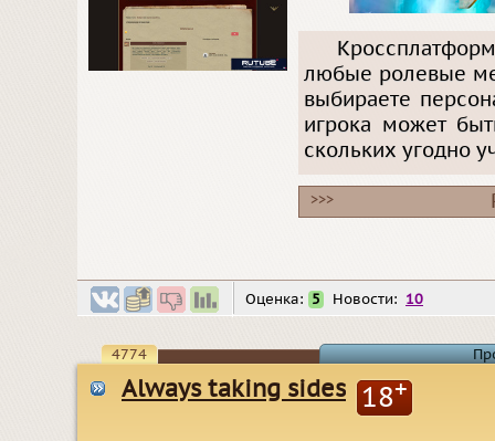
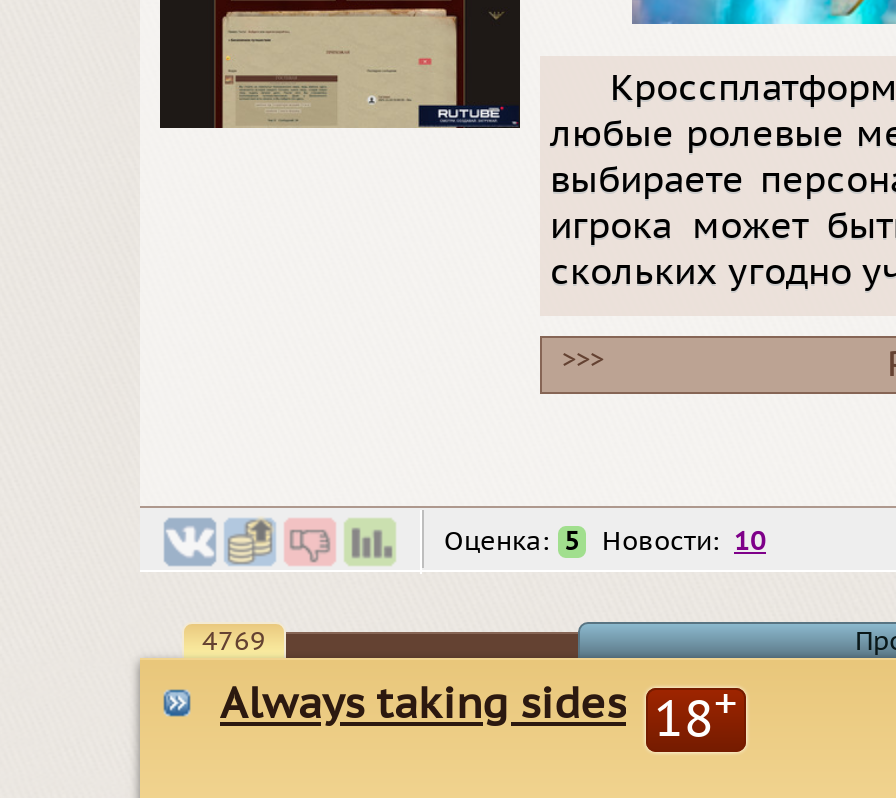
- 4774
+ 4769
